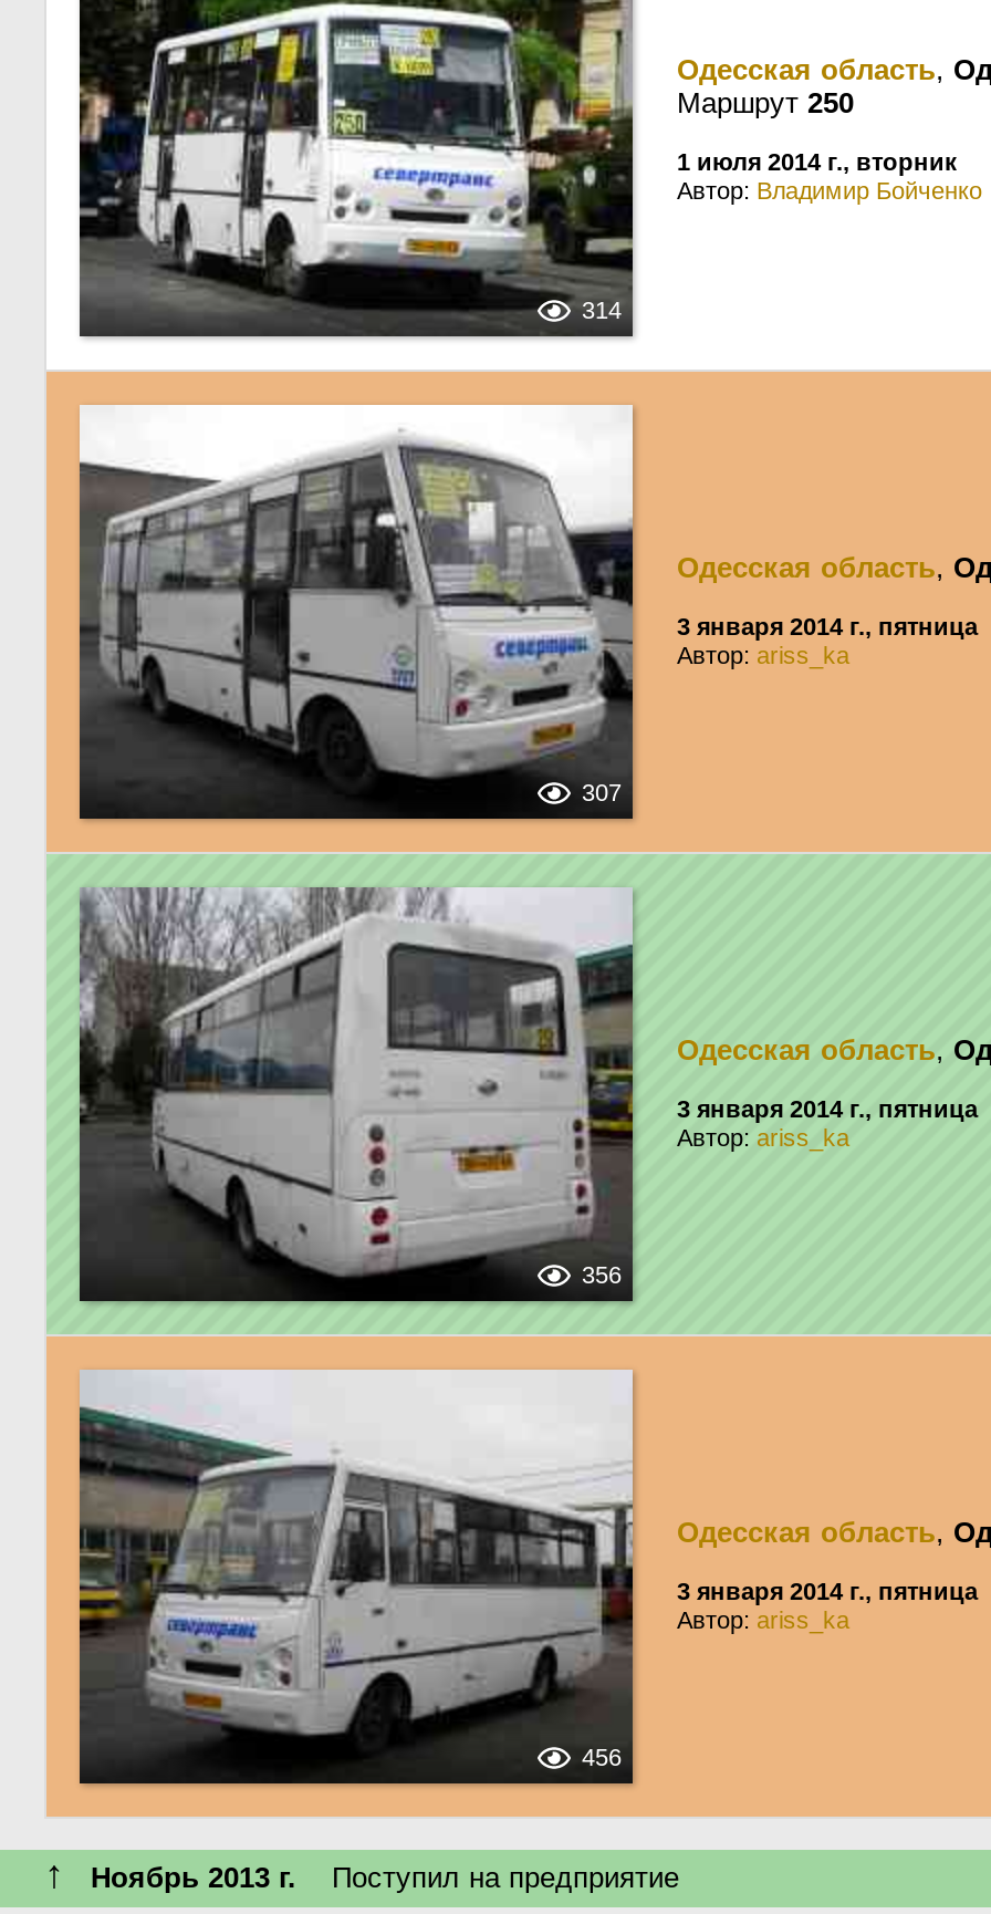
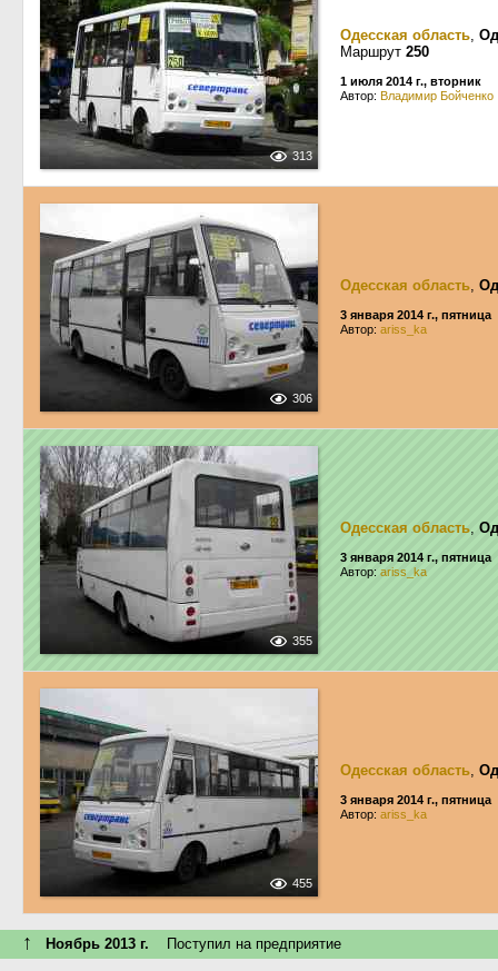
- 314
+ 313

- 307
+ 306

- 356
+ 355

- 456
+ 455
